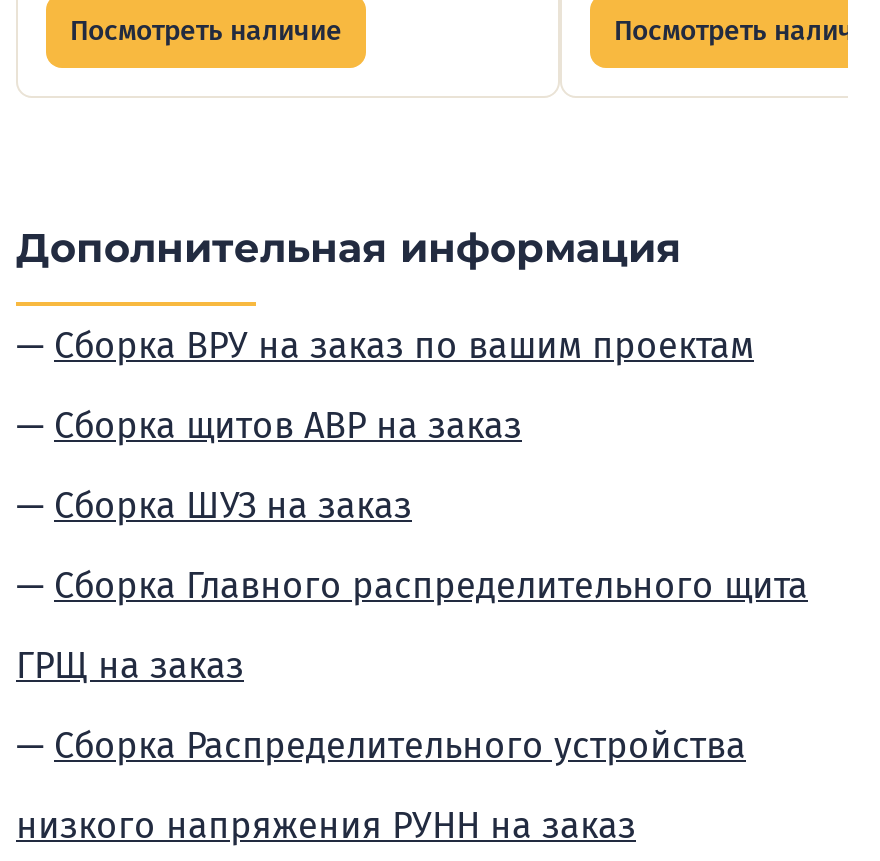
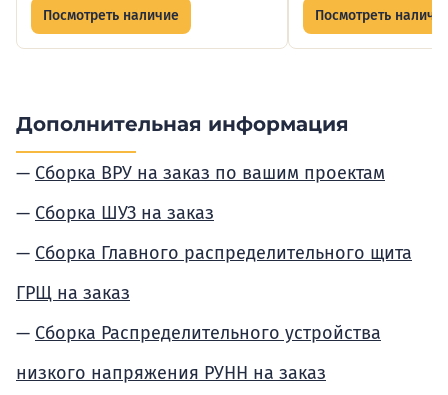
- Сборка щитов АВР на заказ
